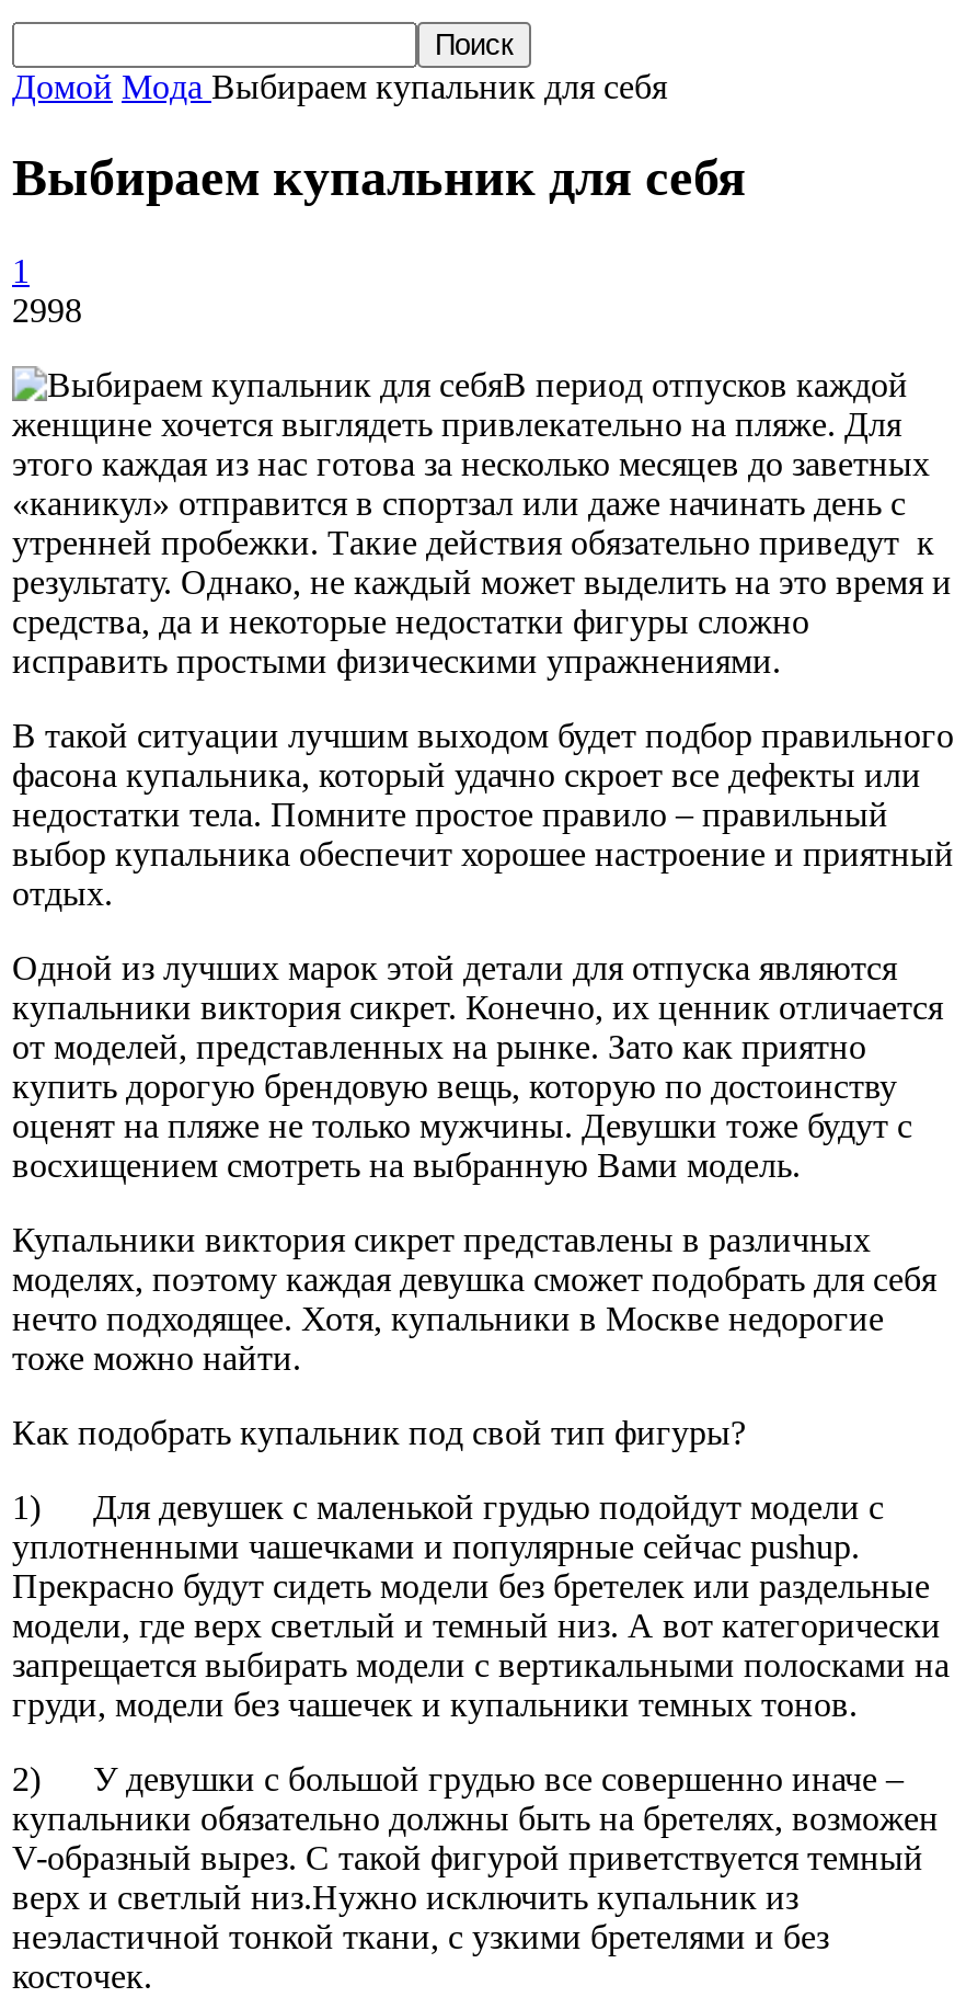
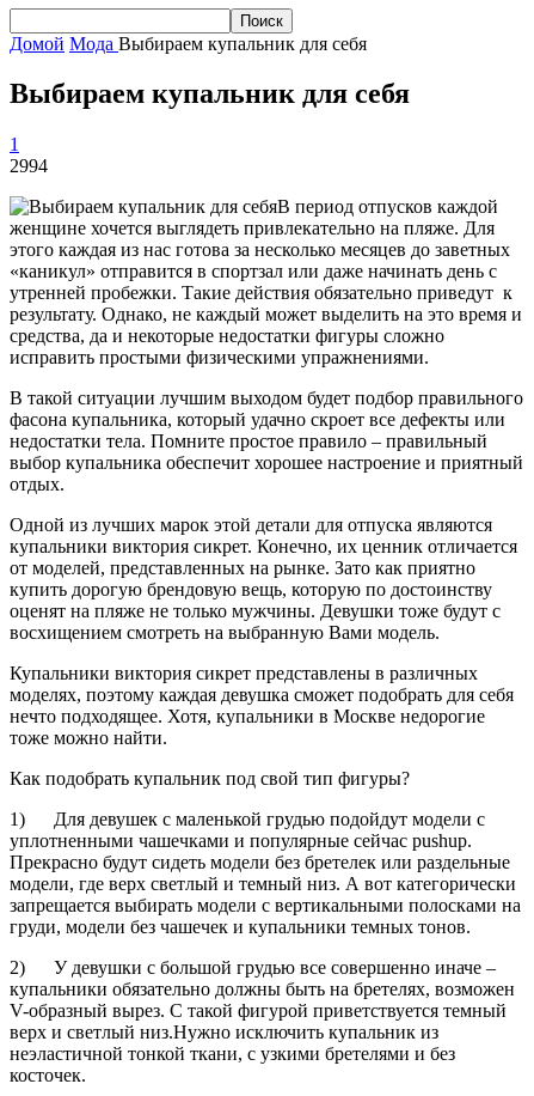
- 2998
+ 2994
